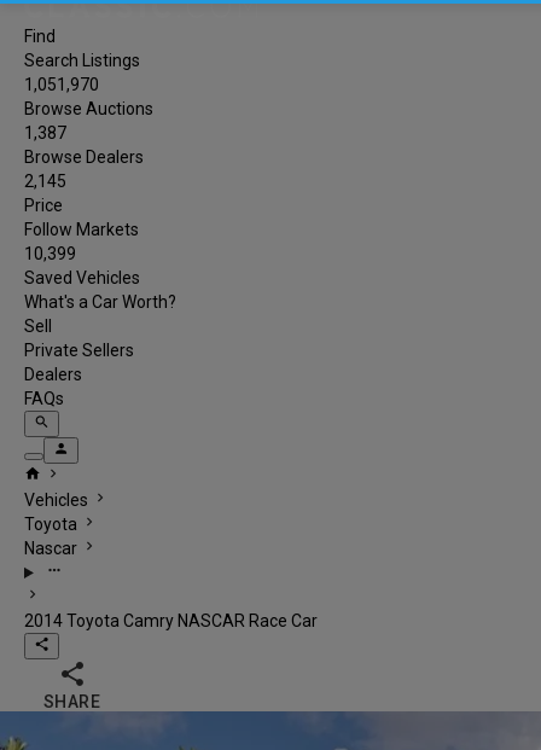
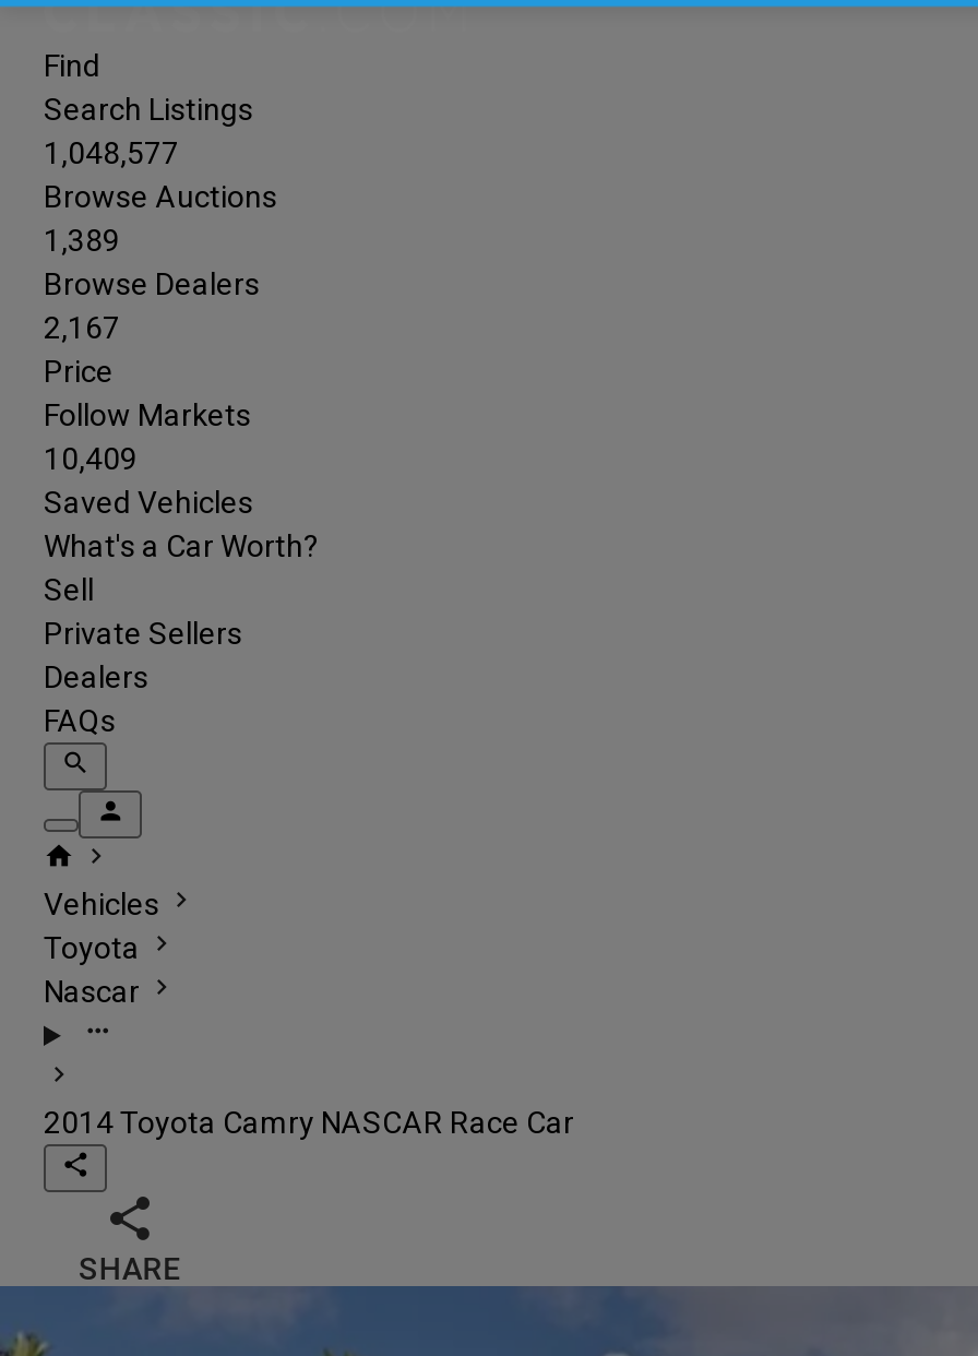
- 1,051,970
+ 1,048,577

- 1,387
+ 1,389

- 2,145
+ 2,167

- 10,399
+ 10,409
